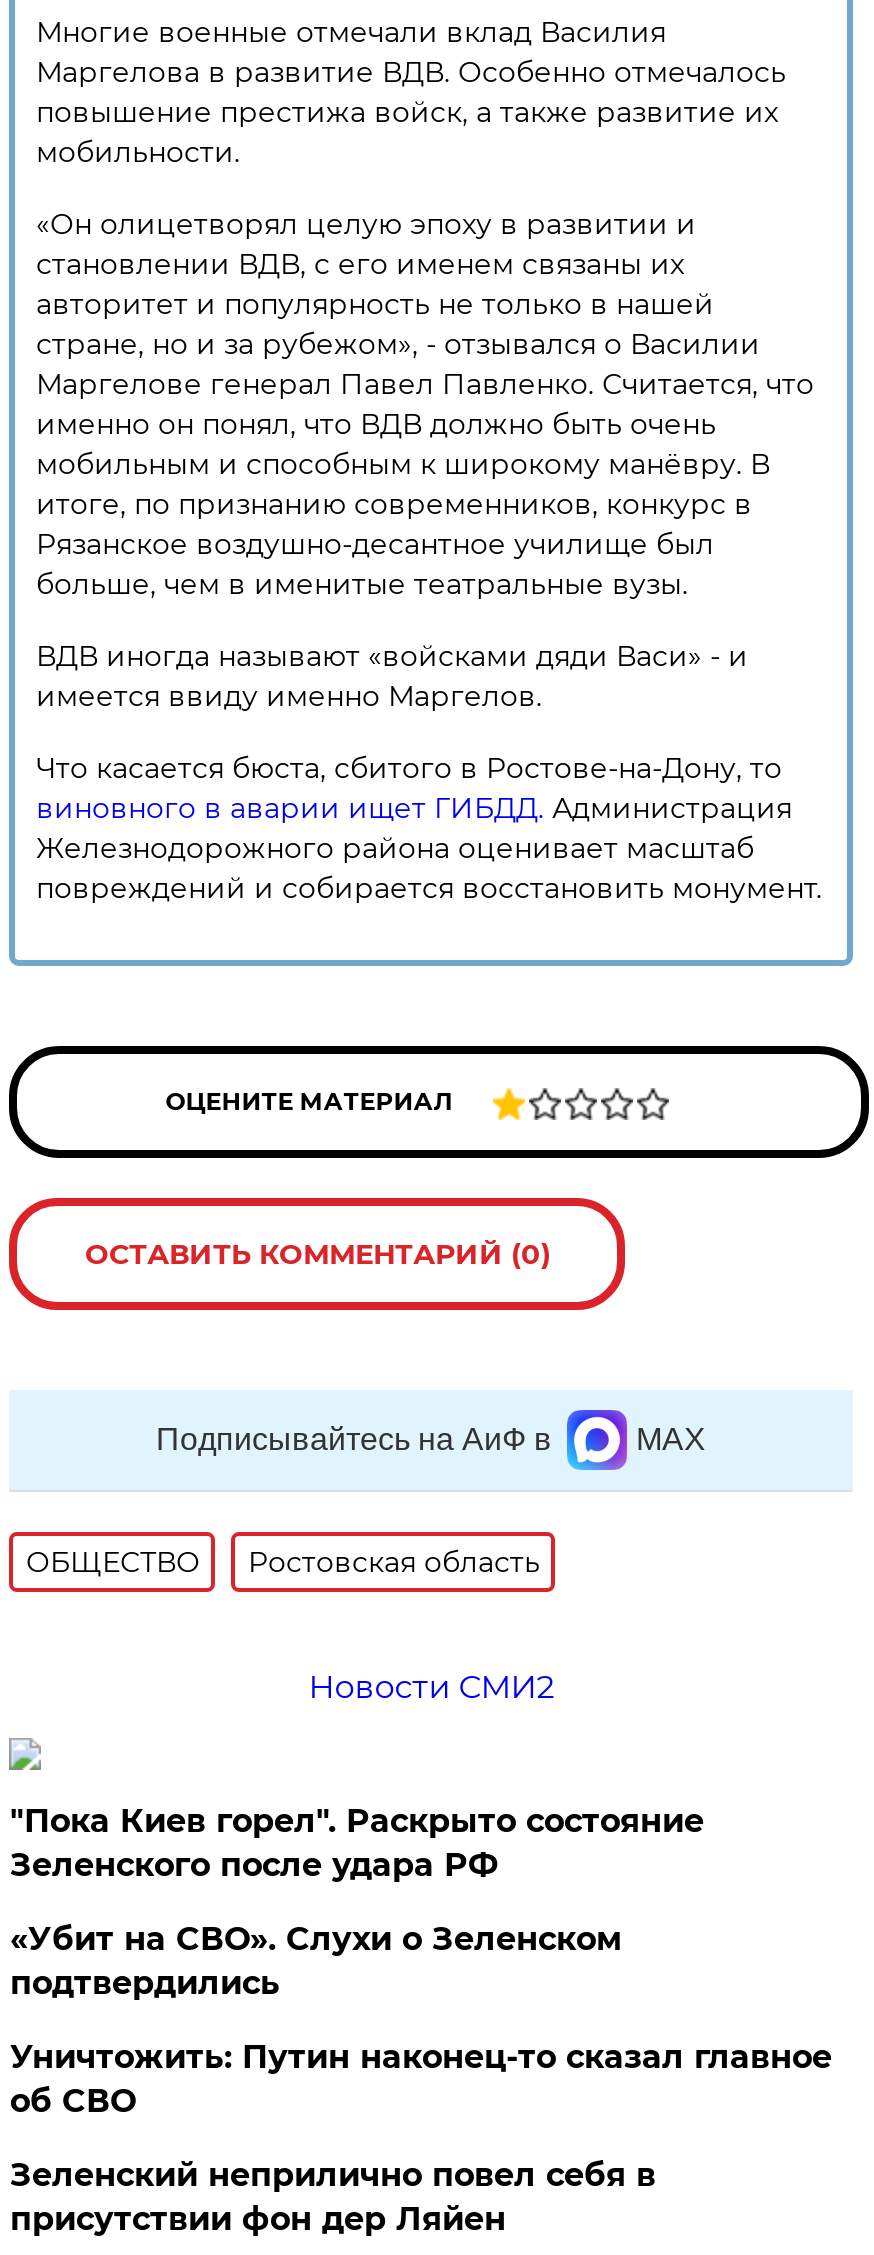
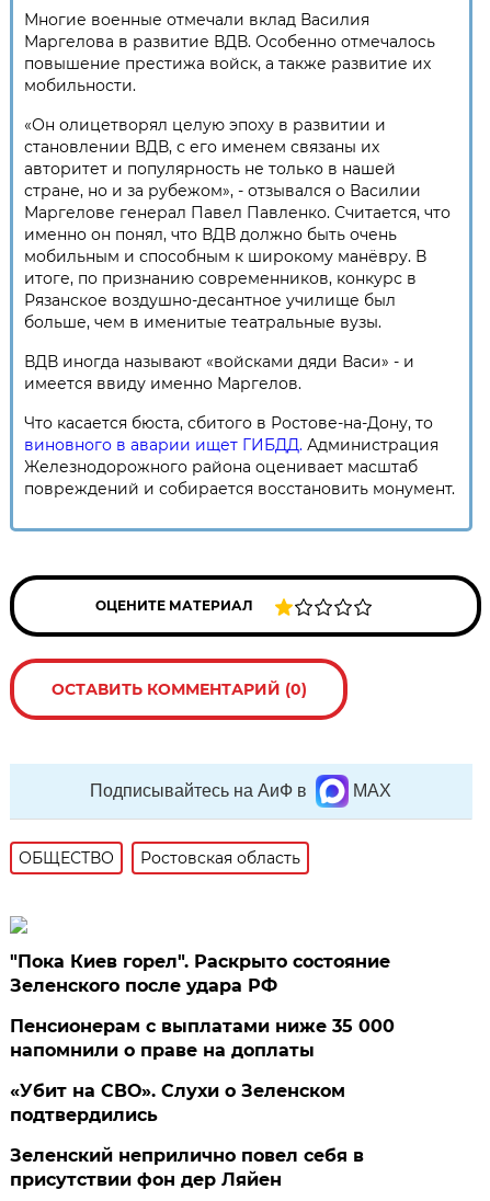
- Новости СМИ2

+ Пенсионерам с выплатами ниже 35 000
+ напомнили о праве на доплаты

moved down: «Убит на СВО». Слухи о Зеленском | подтвердились

- Уничтожить: Путин наконец-то сказал главное
- об СВО
